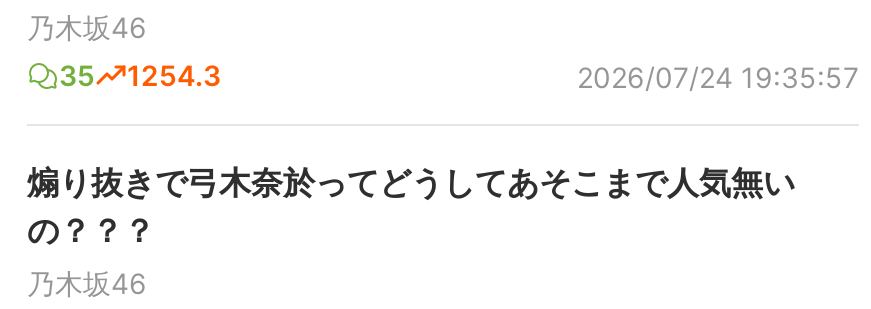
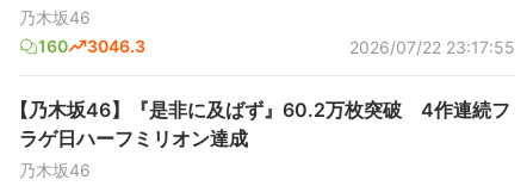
- 35
- 1254.3
- 2026/07/24 19:35:57
+ 160
+ 3046.3
+ 2026/07/22 23:17:55

- 煽り抜きで弓木奈於ってどうしてあそこまで人気無い
- の？？？
+ 【乃木坂46】『是非に及ばず』60.2万枚突破 4作連続フ
+ ラゲ日ハーフミリオン達成
